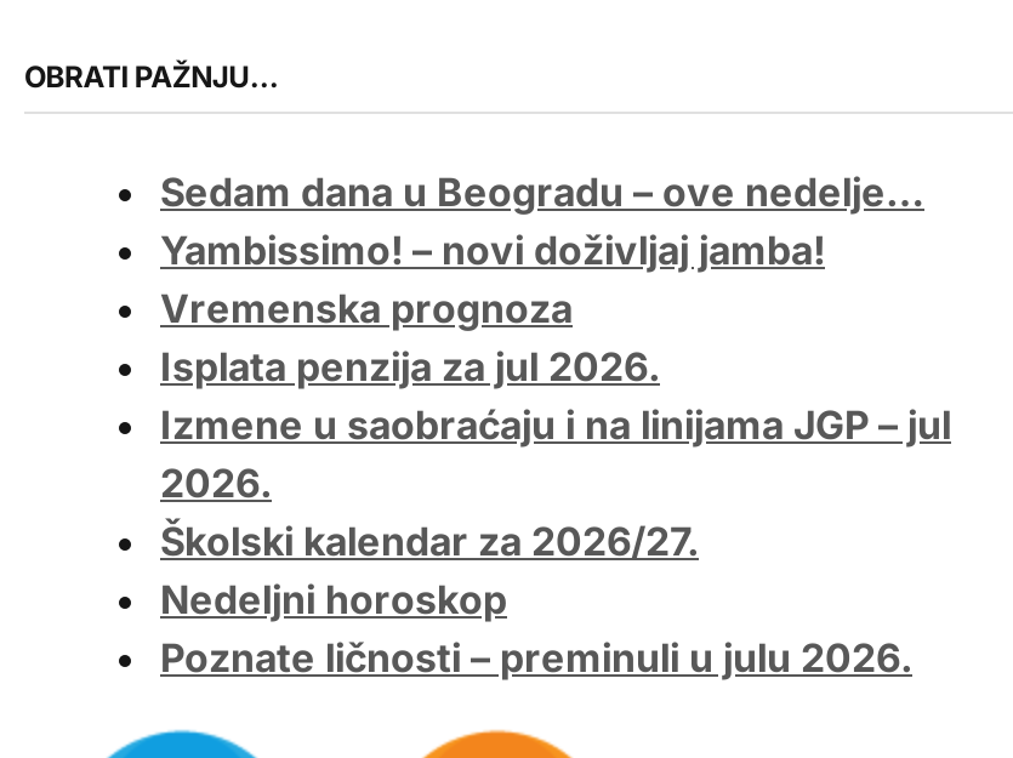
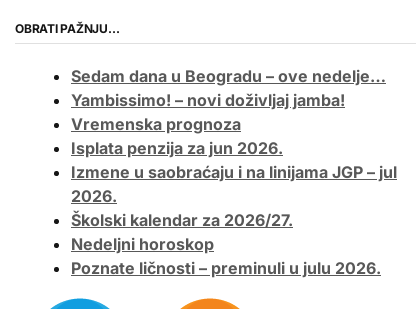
- Isplata penzija za jul 2026.
+ Isplata penzija za jun 2026.
